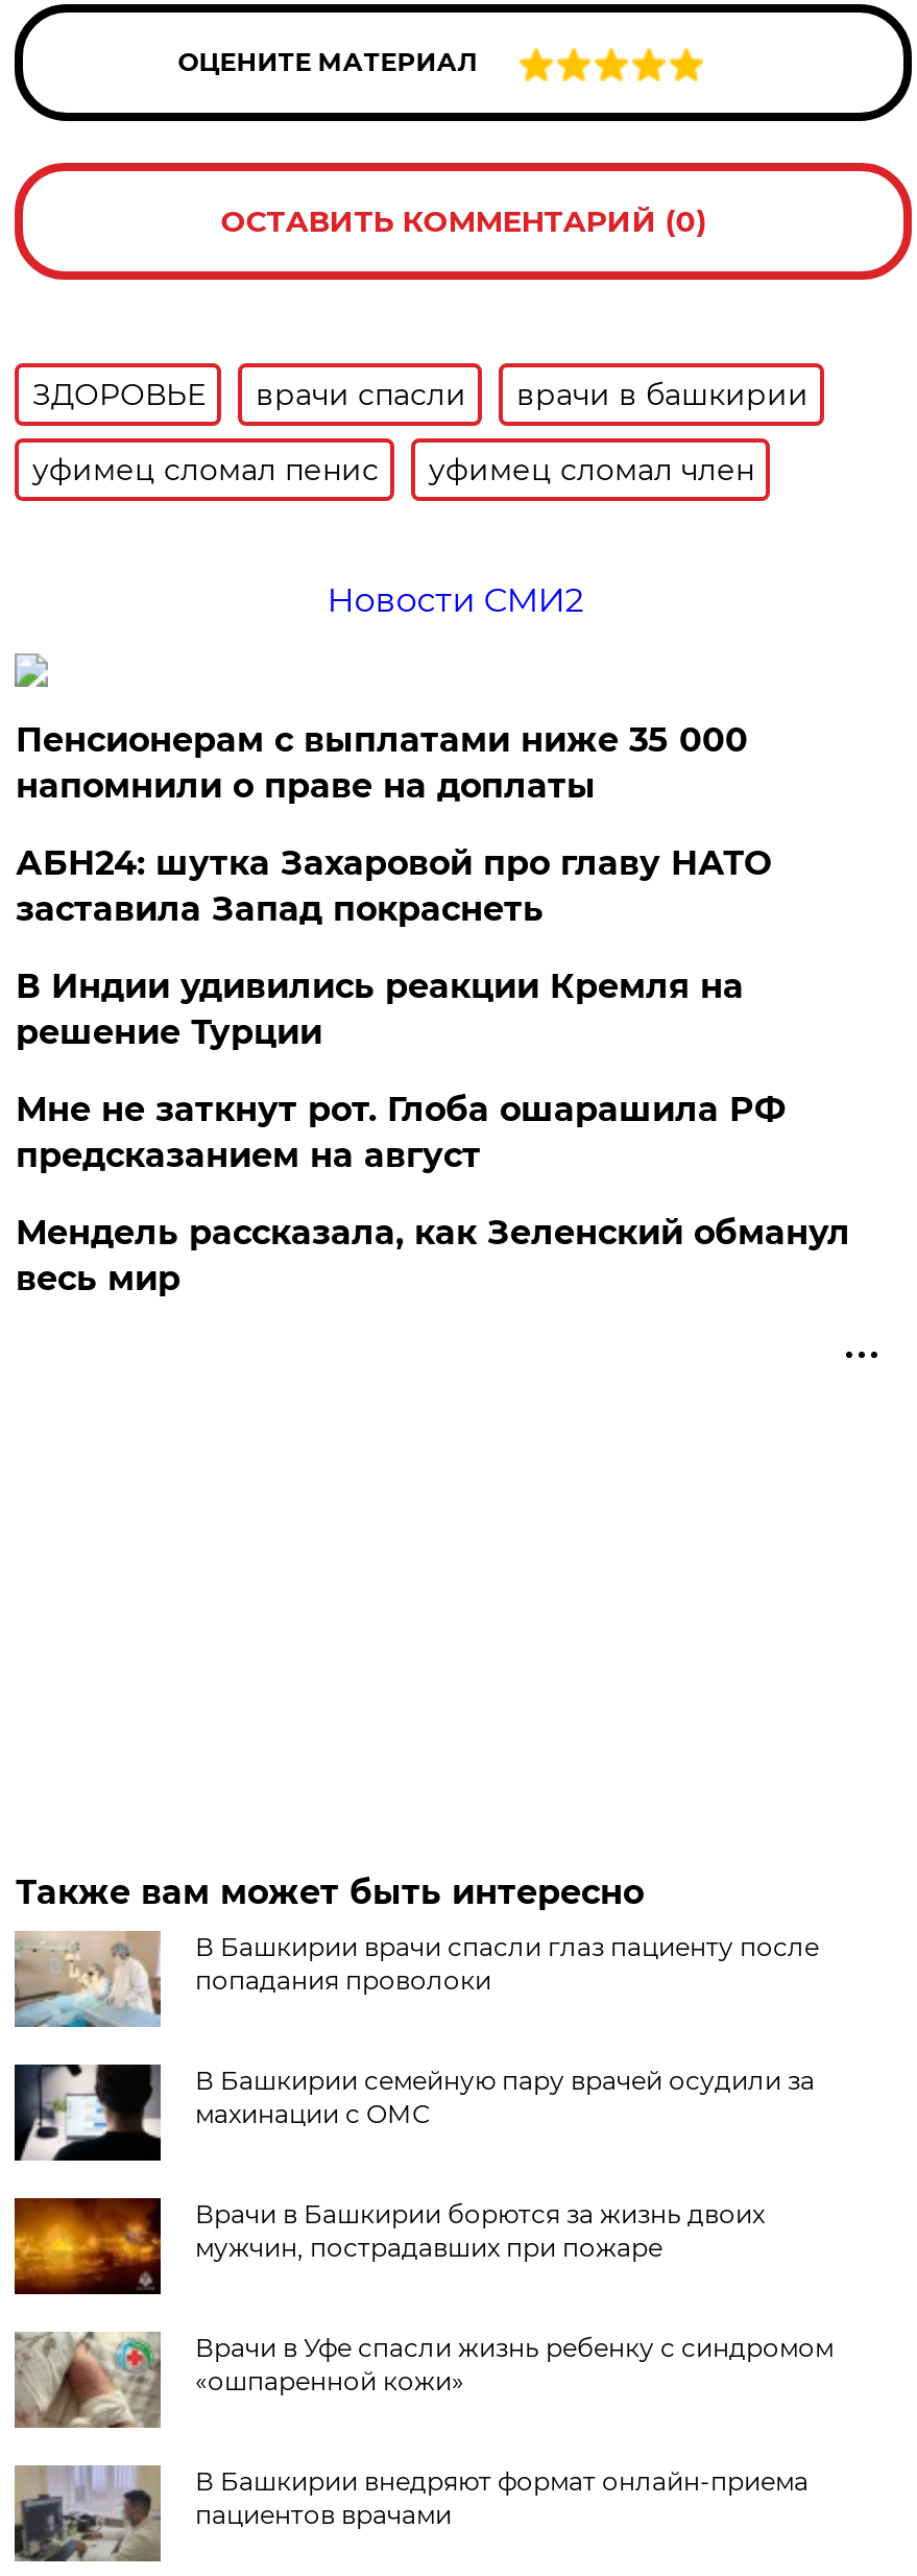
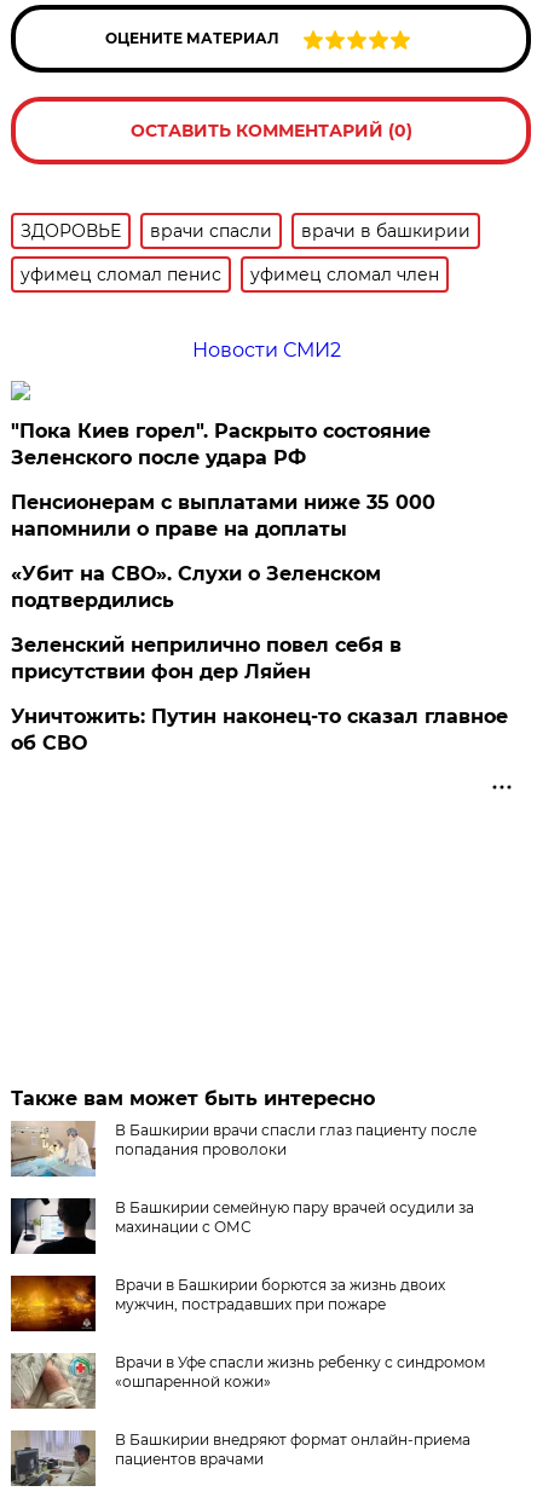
+ "Пока Киев горел". Раскрыто состояние
+ Зеленского после удара РФ

moved down: Пенсионерам с выплатами ниже 35 000 | напомнили о праве на доплаты

- АБН24: шутка Захаровой про главу НАТО
- заставила Запад покраснеть
- В Индии удивились реакции Кремля на
- решение Турции
- Мне не заткнут рот. Глоба ошарашила РФ
- предсказанием на август
- Мендель рассказала, как Зеленский обманул
- весь мир
+ «Убит на СВО». Слухи о Зеленском
+ подтвердились
+ Зеленский неприлично повел cебя в
+ присутствии фон дер Ляйен
+ Уничтожить: Путин наконец-то сказал главное
+ об СВО
